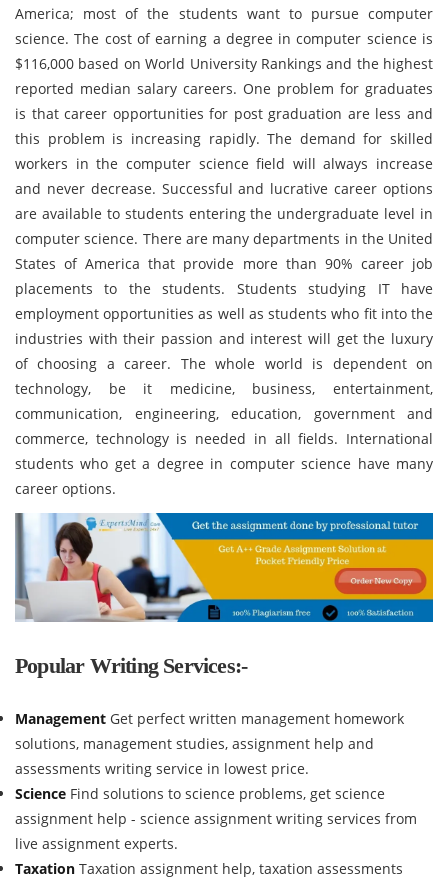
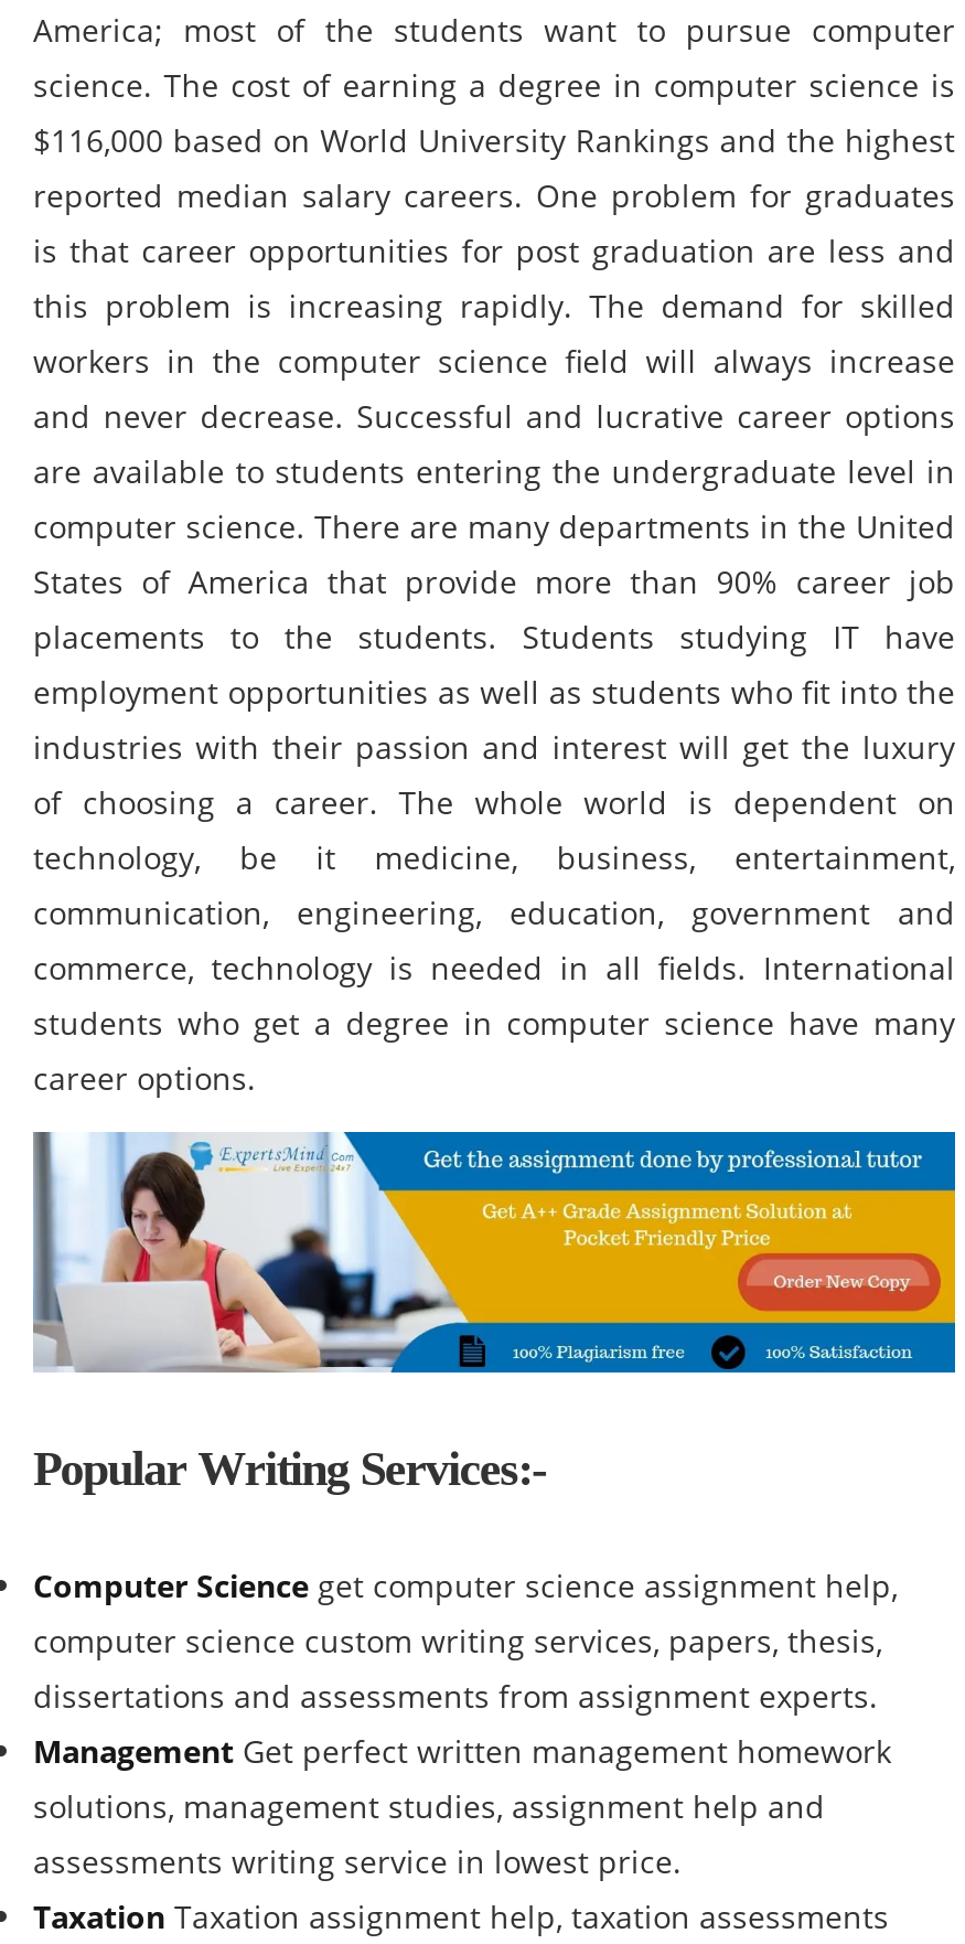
+ Computer Science get computer science assignment help,
+ computer science custom writing services, papers, thesis,
+ dissertations and assessments from assignment experts.

moved down: Management Get perfect written management homework | solutions, management studies, assignment help and | assessments writing service in lowest price.

- Science Find solutions to science problems, get science
- assignment help - science assignment writing services from
- live assignment experts.
